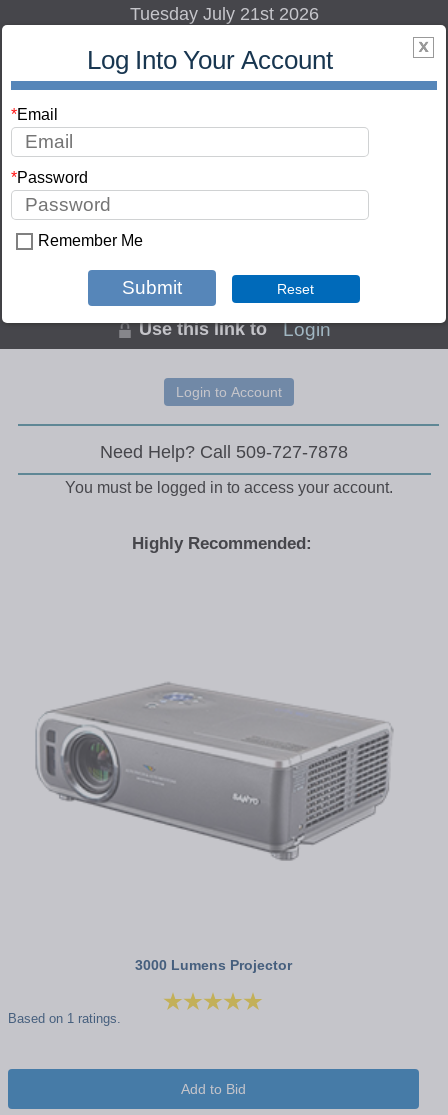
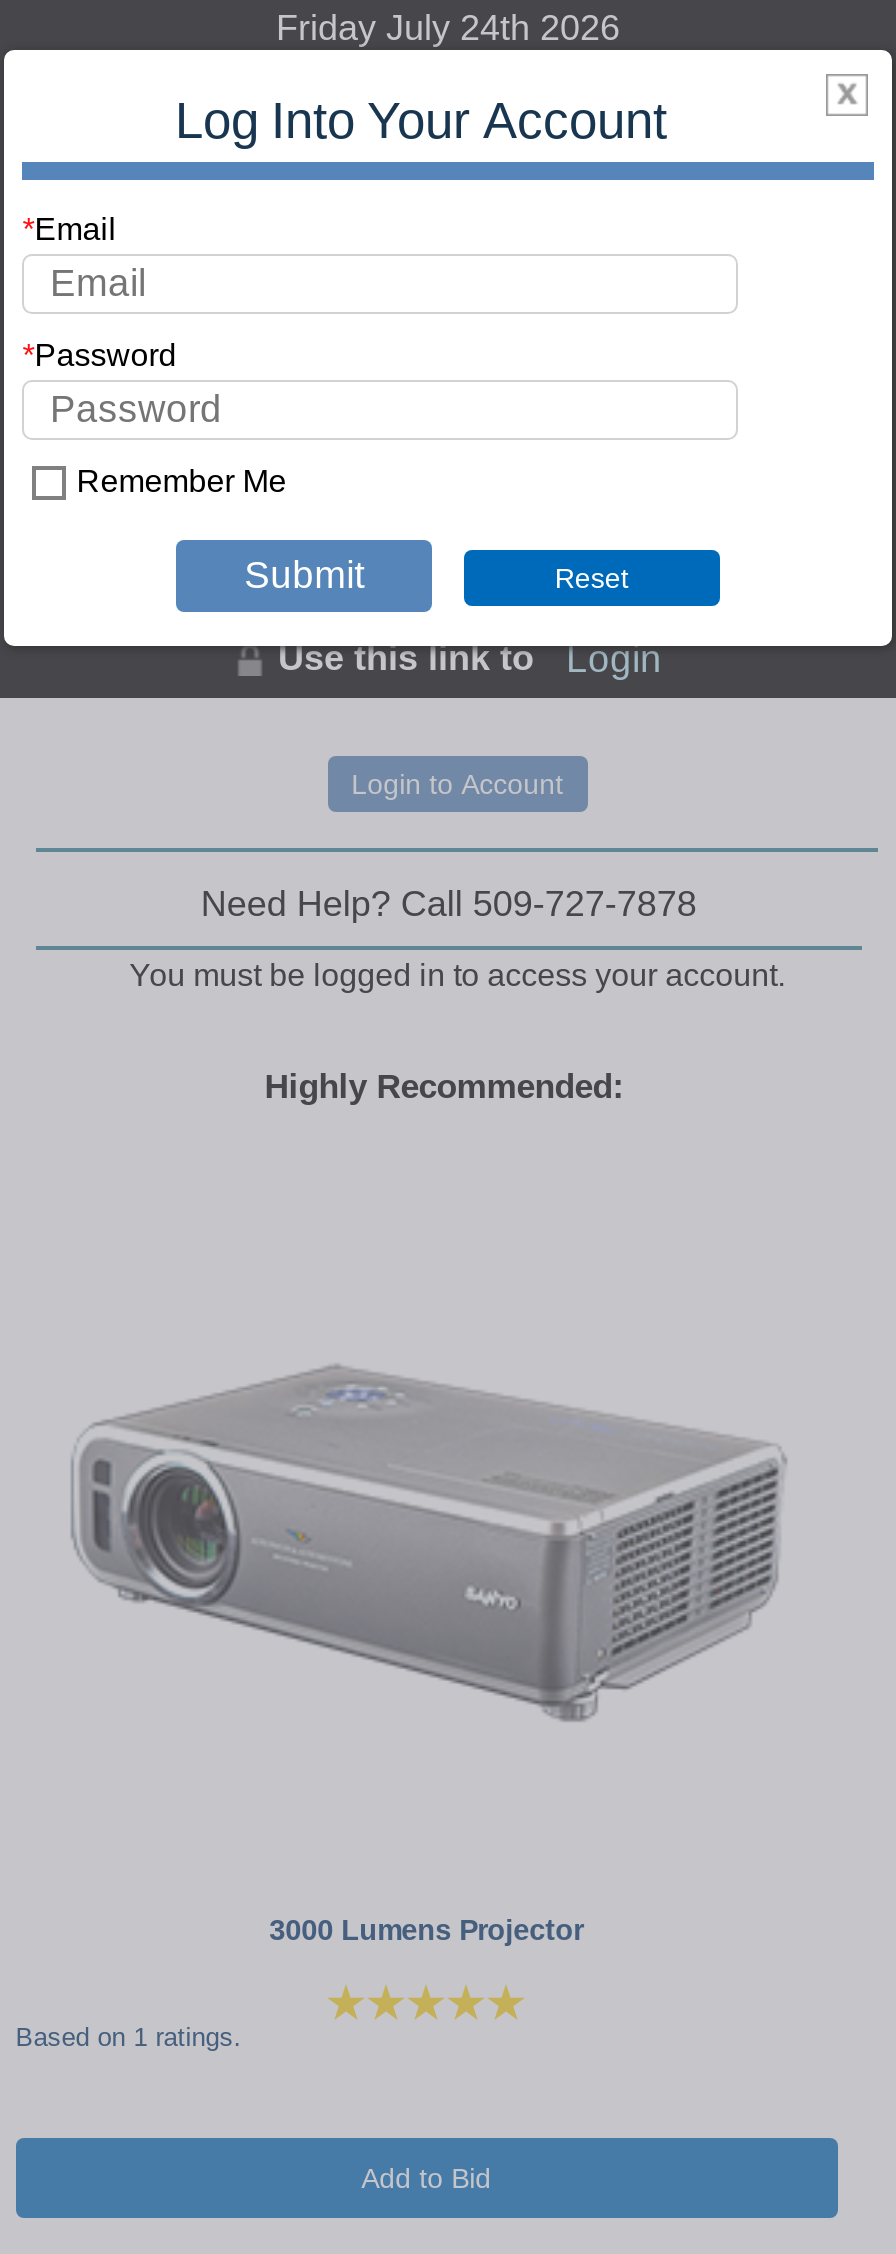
- Tuesday July 21st 2026
+ Friday July 24th 2026
